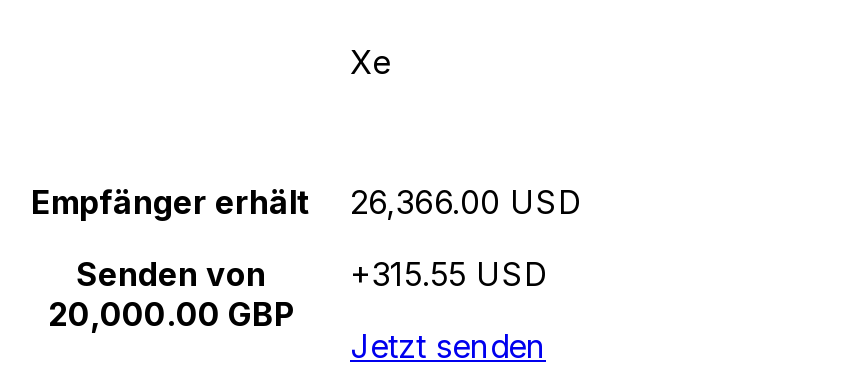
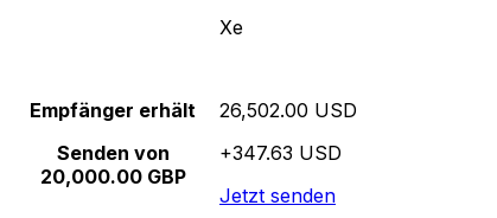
- Empfänger erhält 26,366.00 USD
+ Empfänger erhält 26,502.00 USD

- +315.55 USD
+ +347.63 USD
